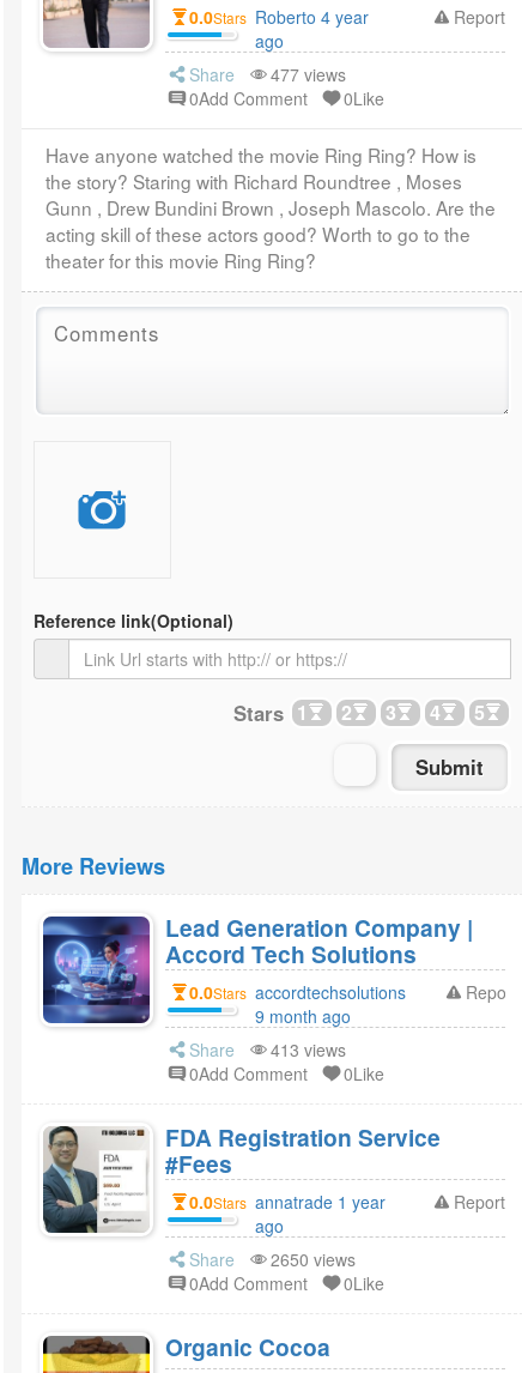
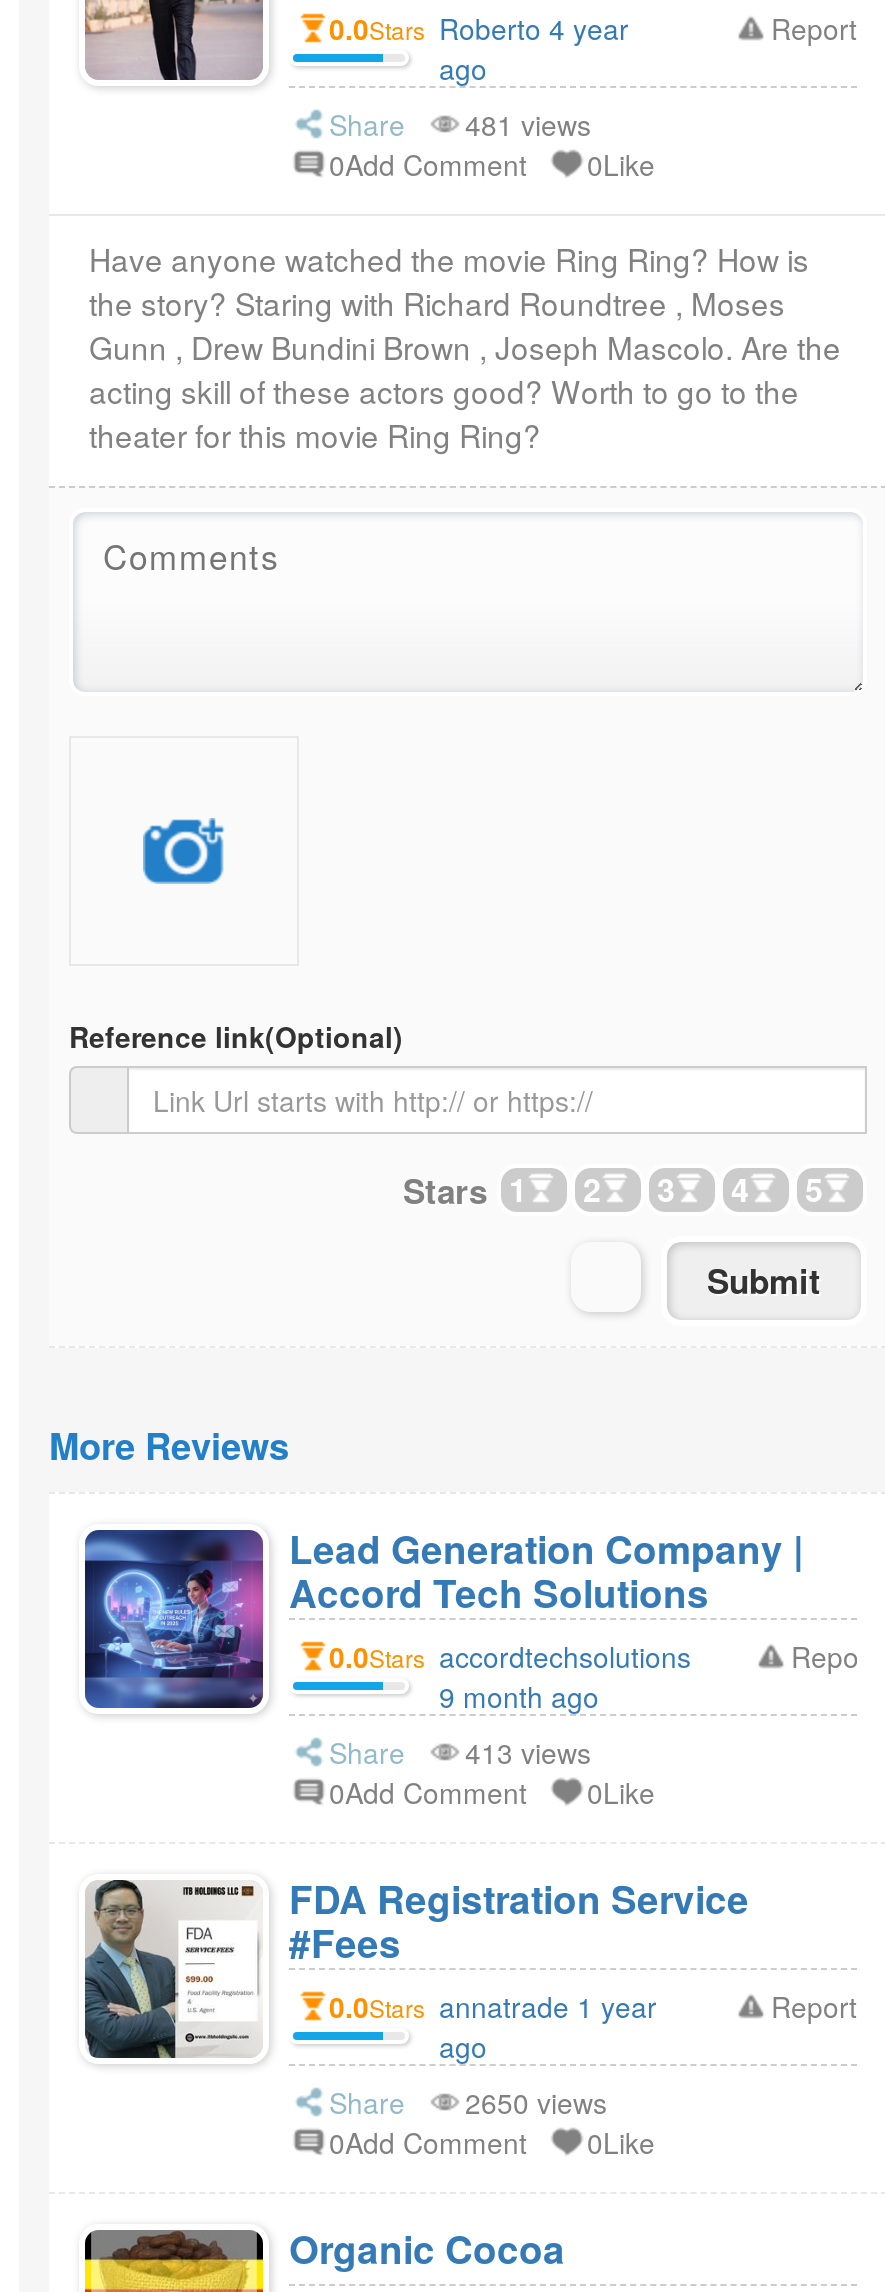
- Share 477 views
+ Share 481 views
